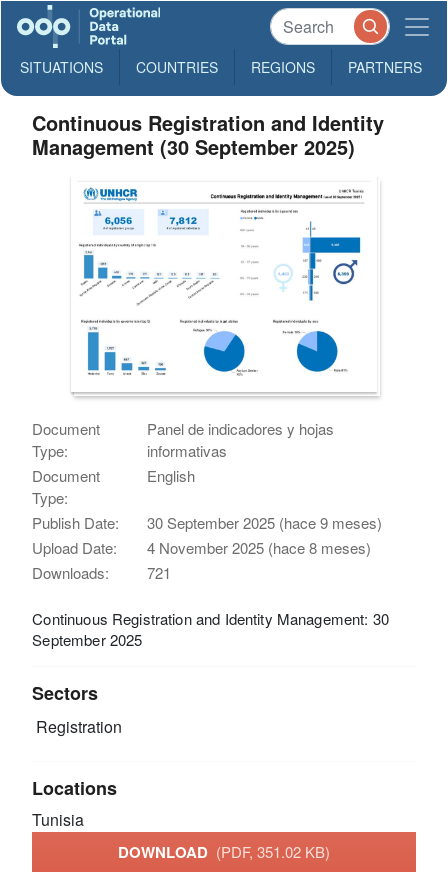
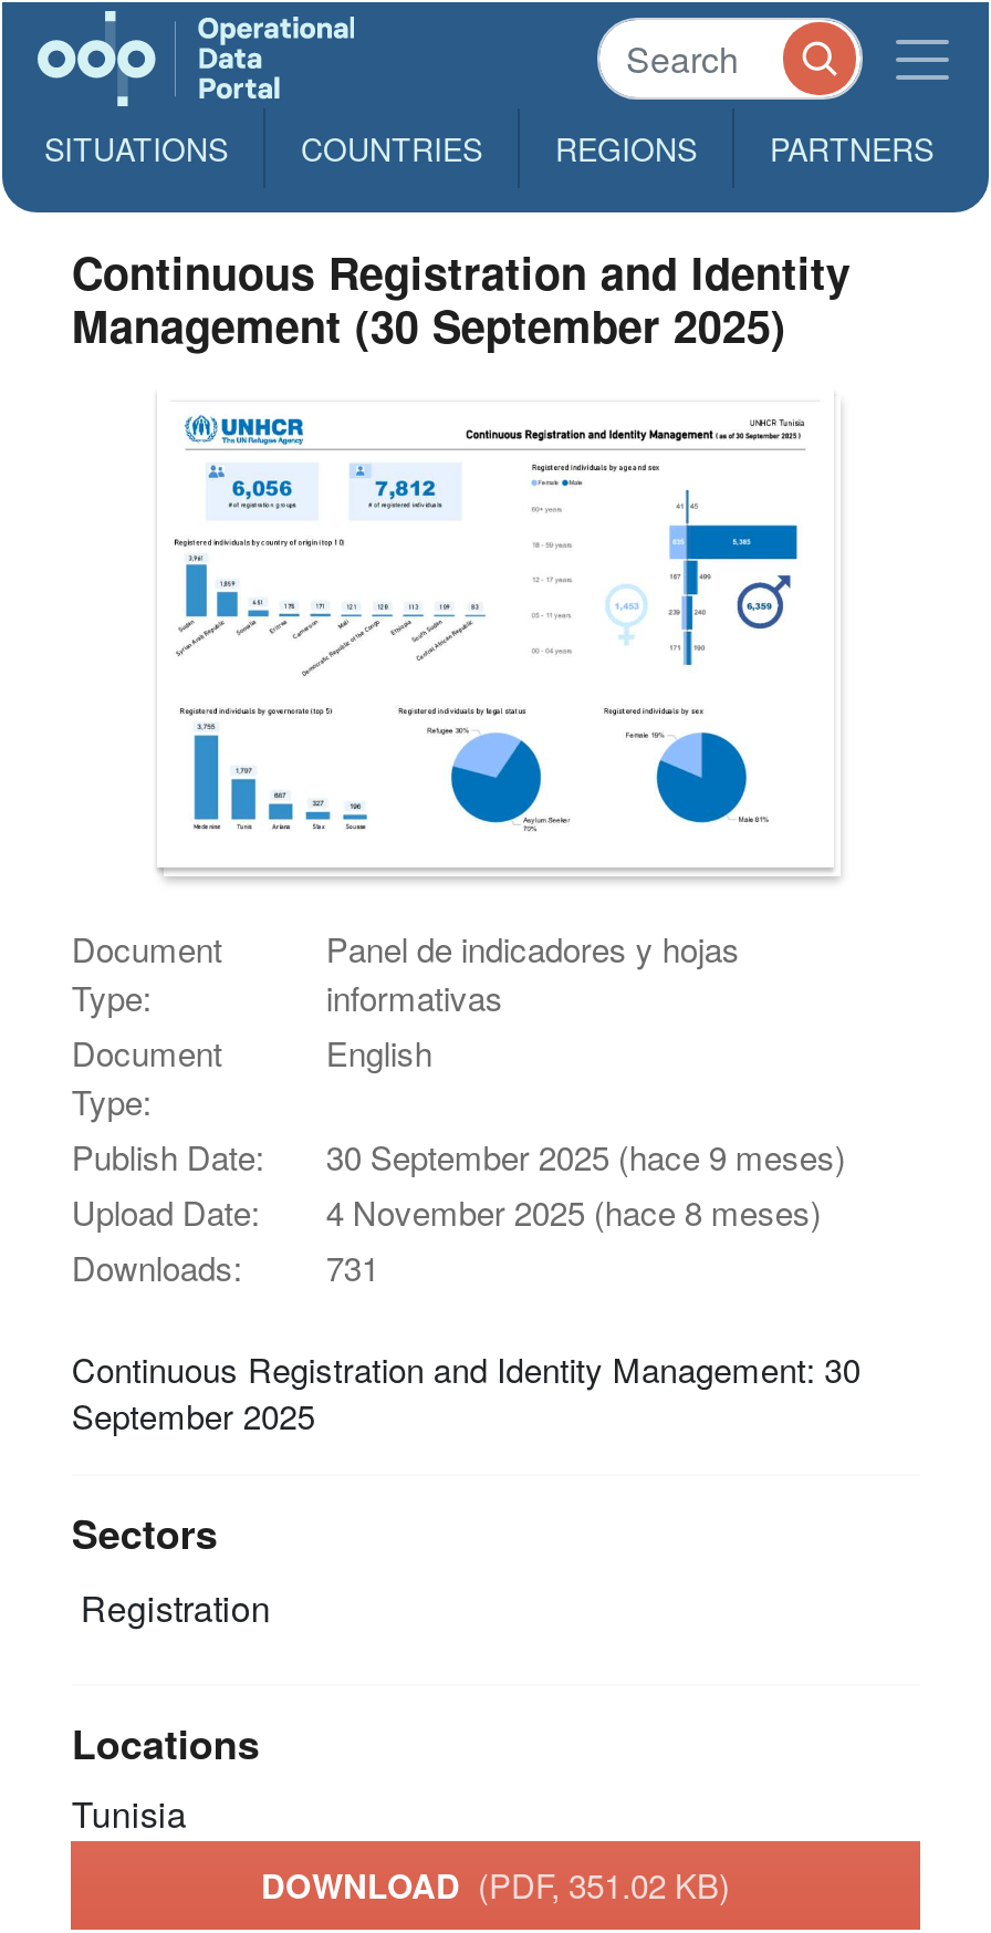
- Downloads: 721
+ Downloads: 731
